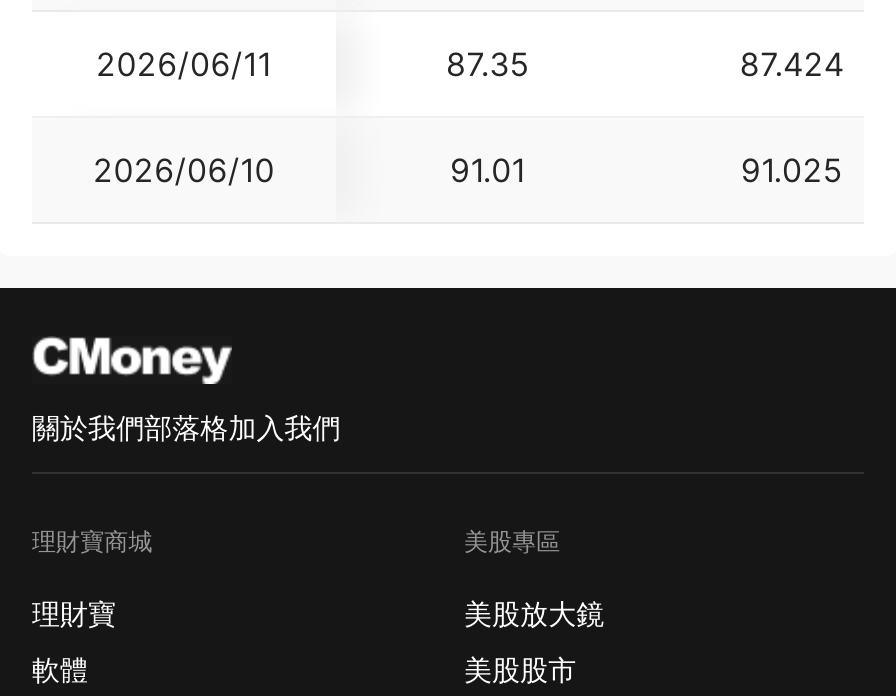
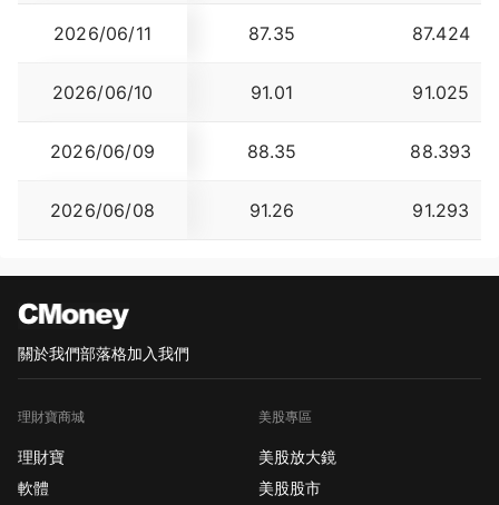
+ 2026/06/09
+ 88.35
+ 88.393
+ 2026/06/08
+ 91.26
+ 91.293
